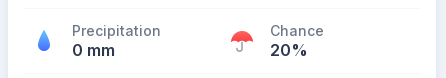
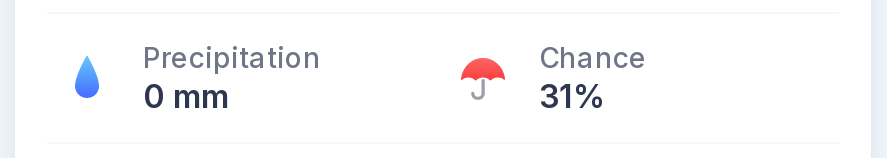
- 20%
+ 31%
